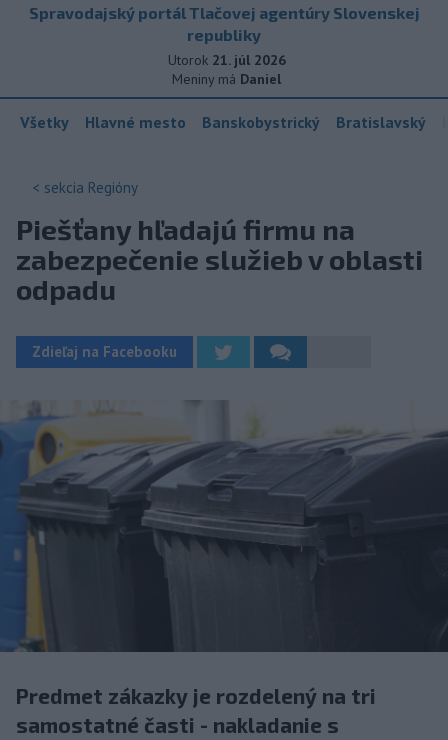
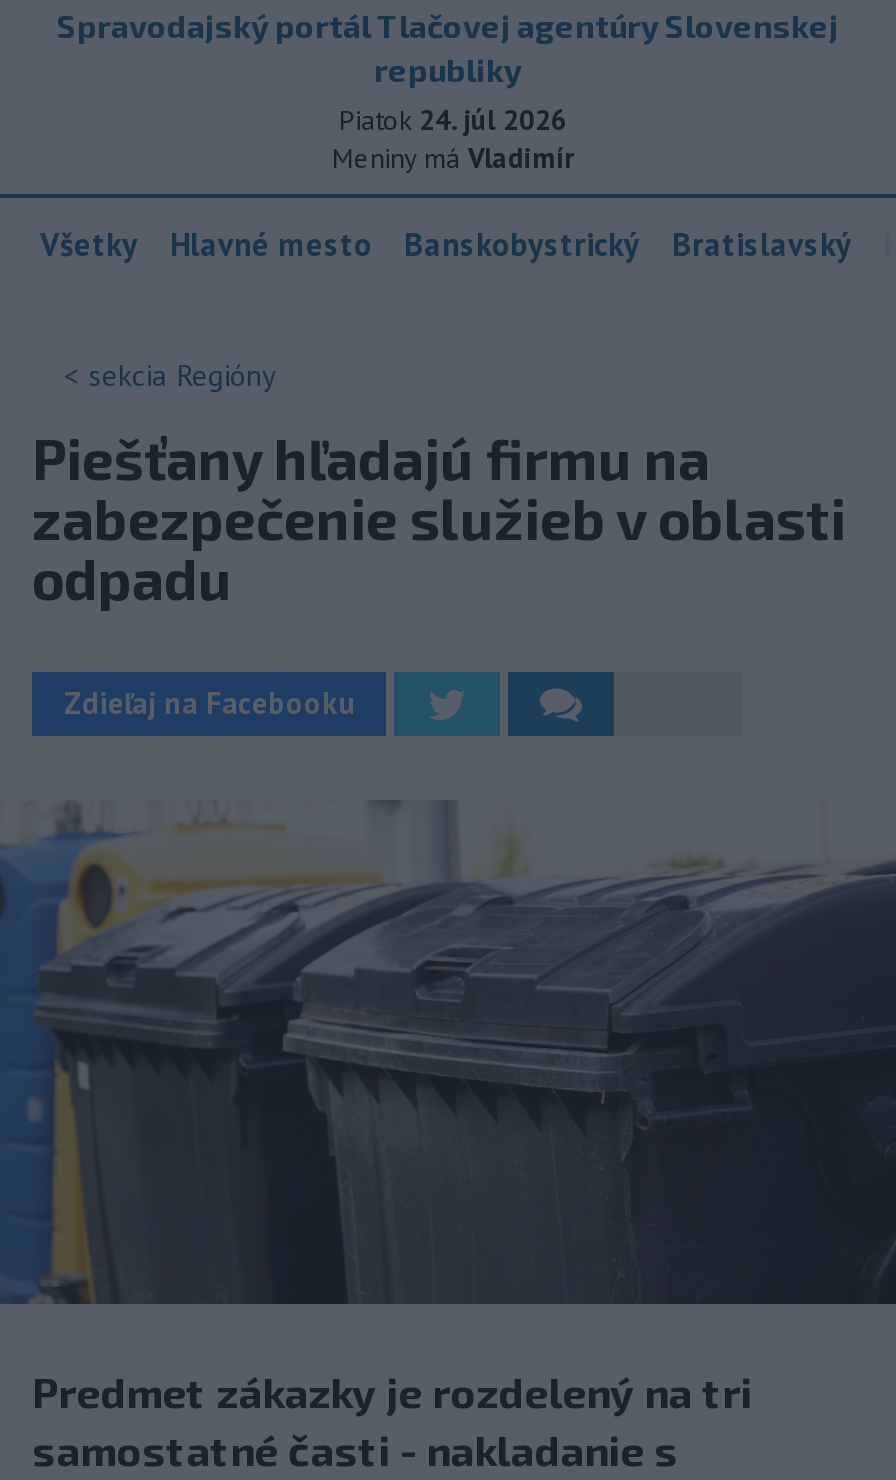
- Utorok 21. júl 2026
+ Piatok 24. júl 2026

- Meniny má Daniel
+ Meniny má Vladimír
